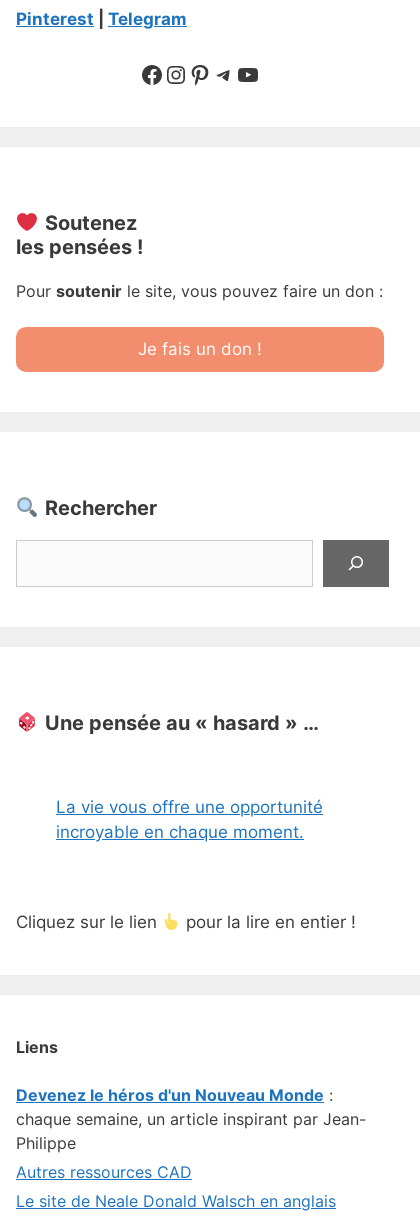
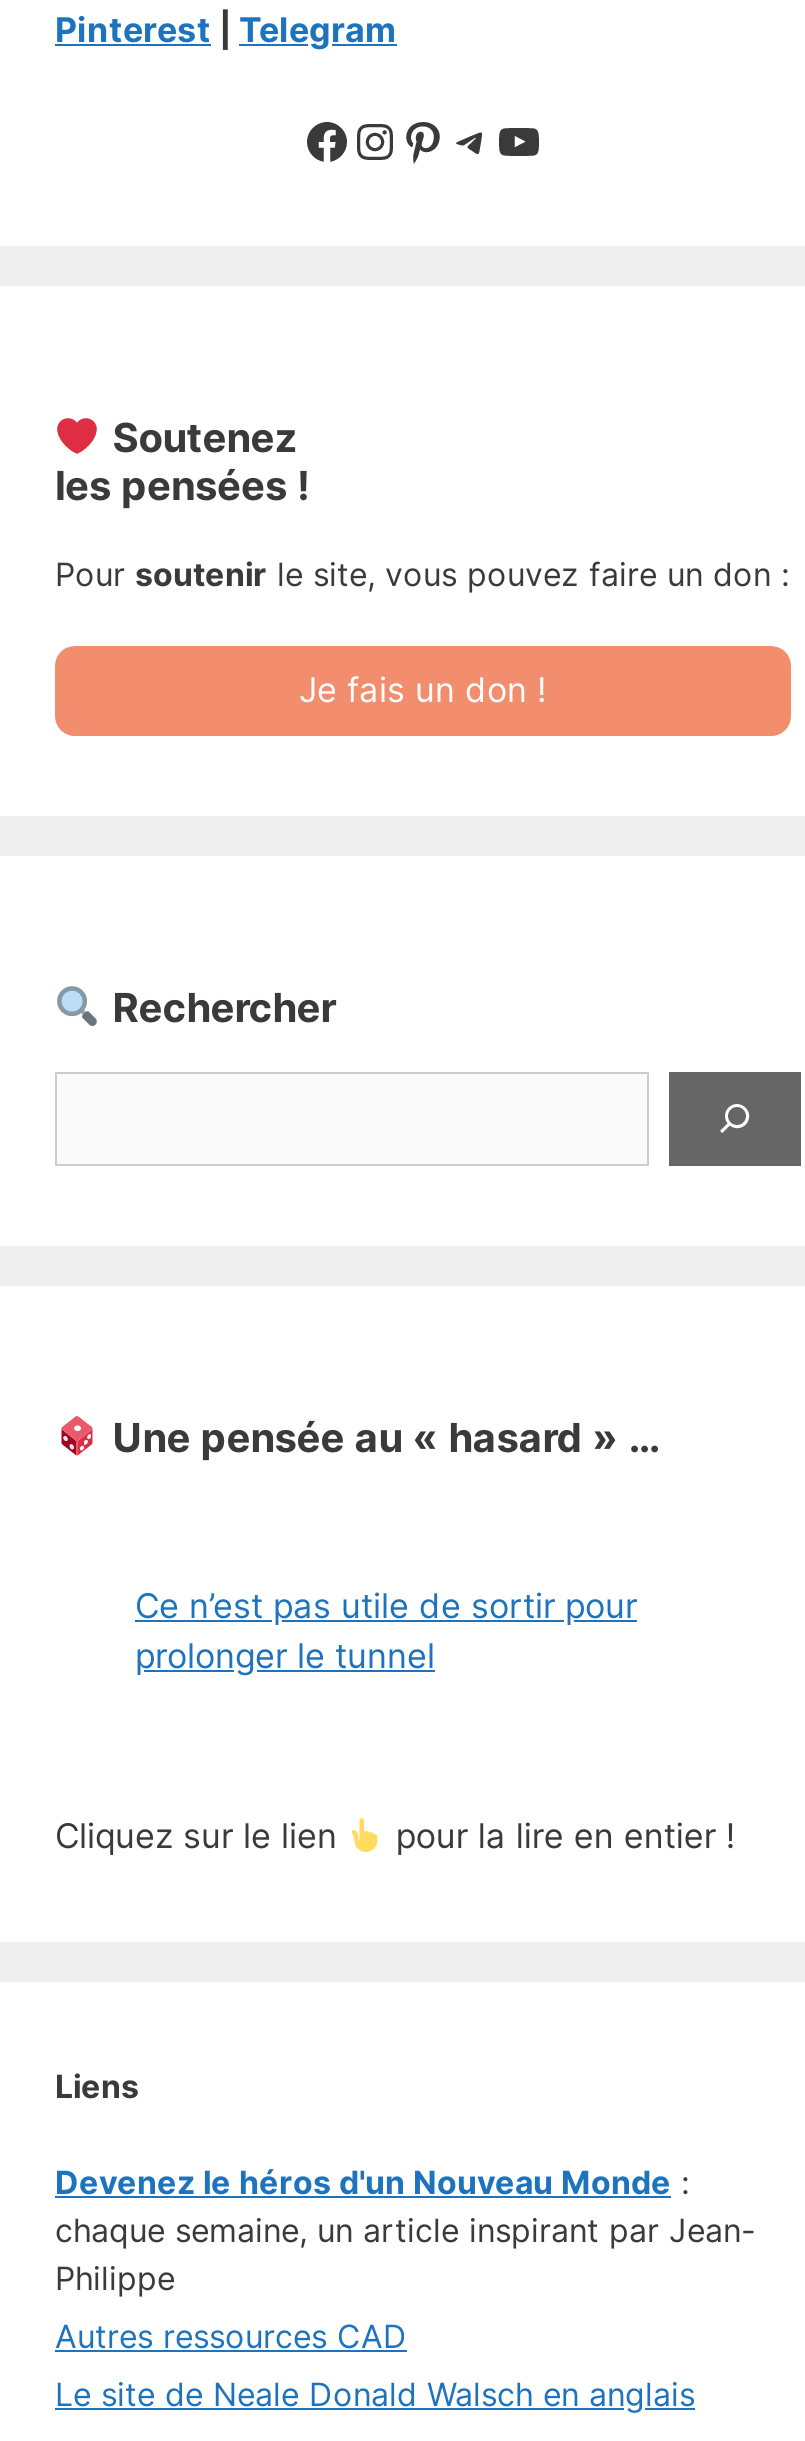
- La vie vous offre une opportunité
- incroyable en chaque moment.
+ Ce n’est pas utile de sortir pour
+ prolonger le tunnel
